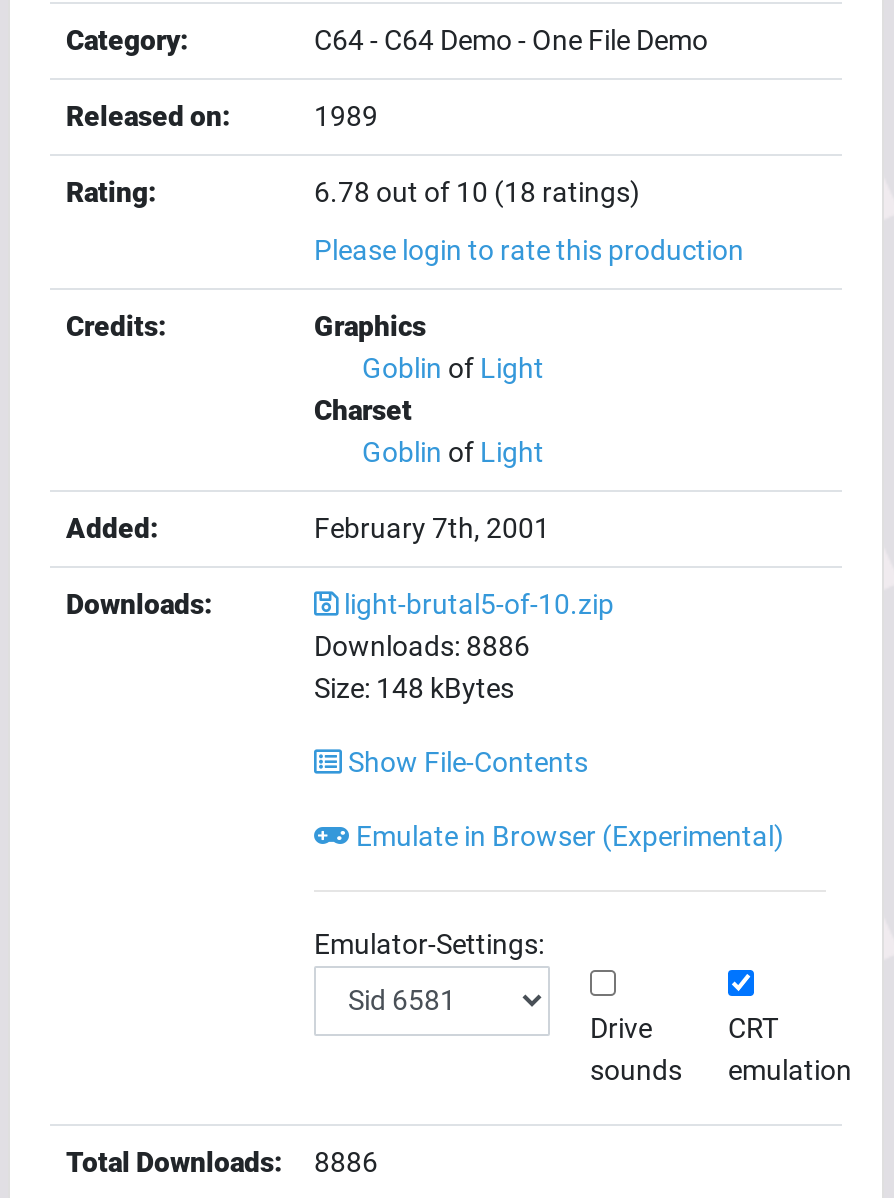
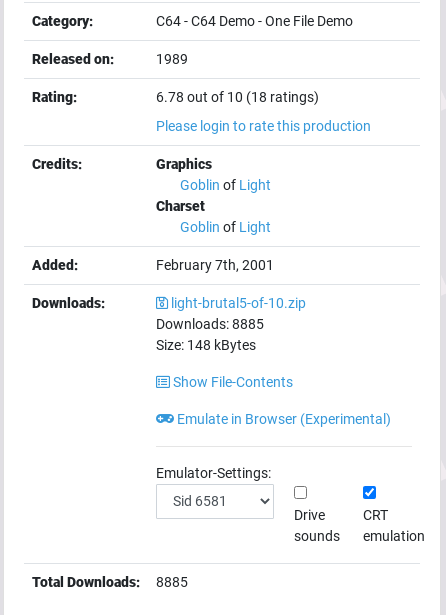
- Downloads: 8886
+ Downloads: 8885

- Total Downloads: 8886
+ Total Downloads: 8885
